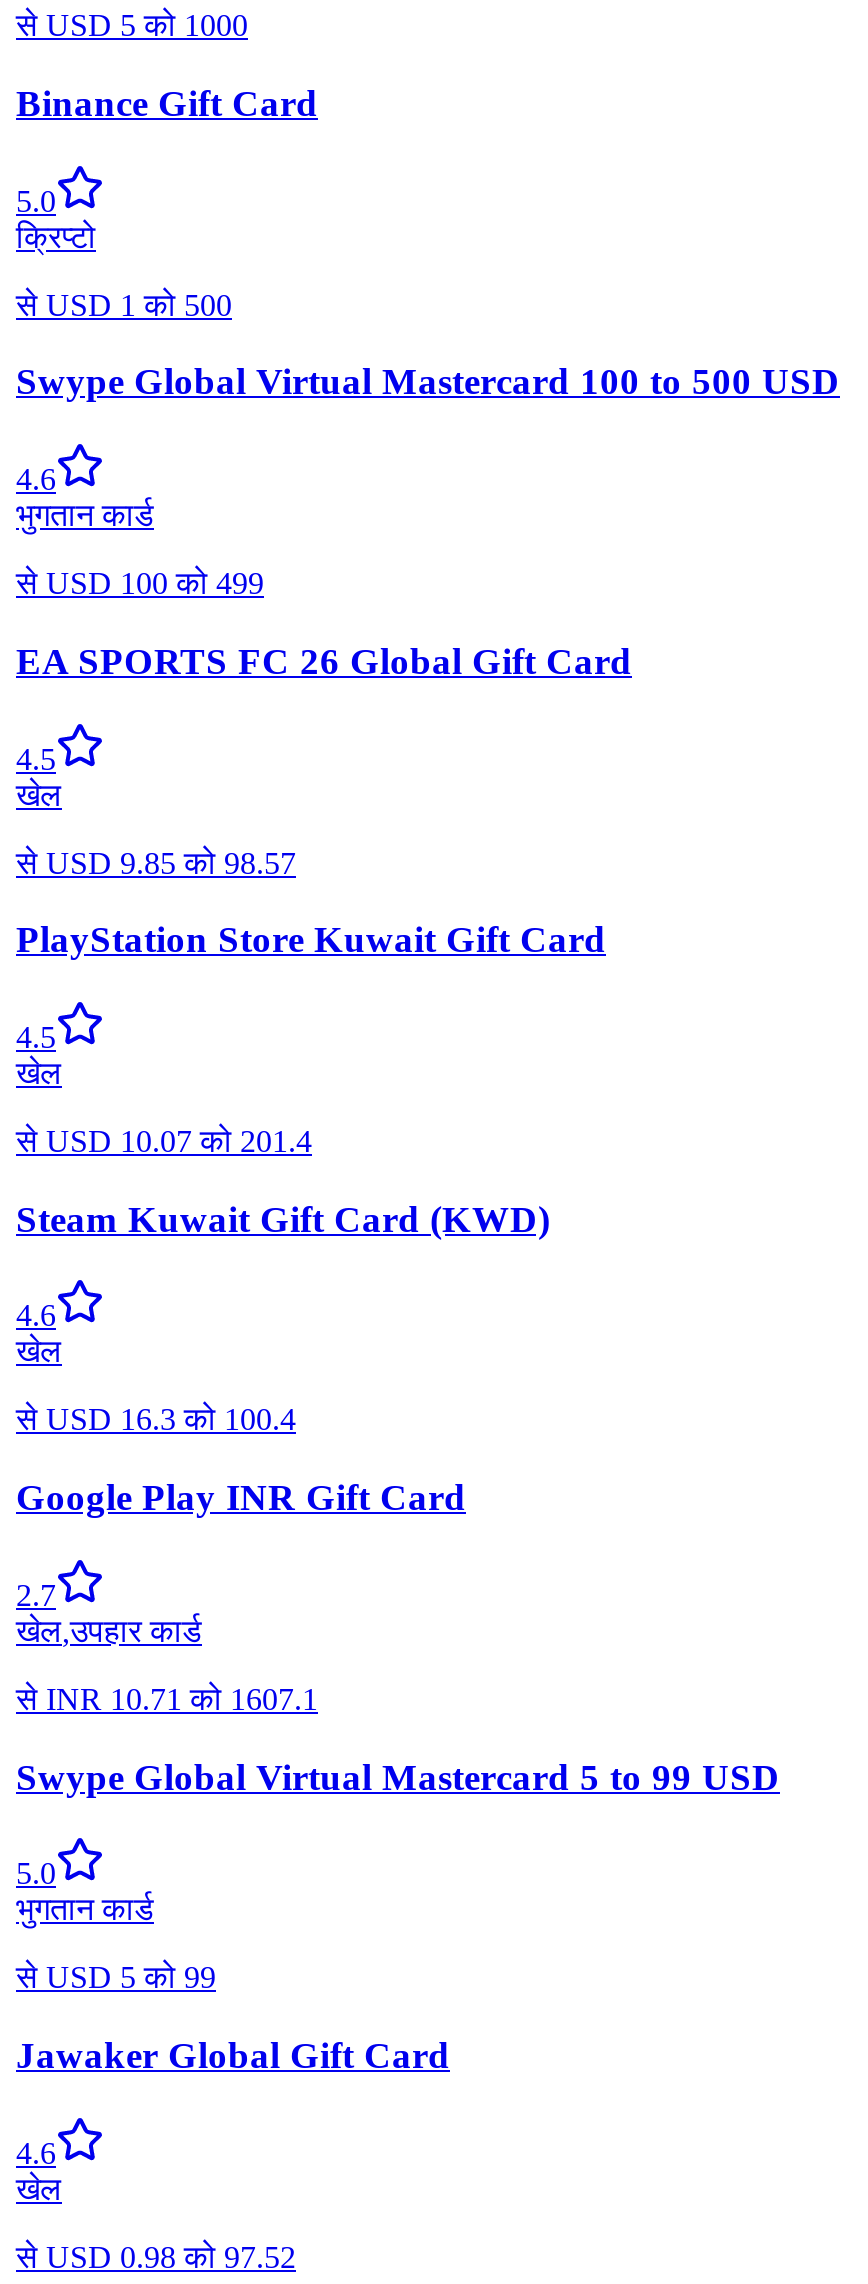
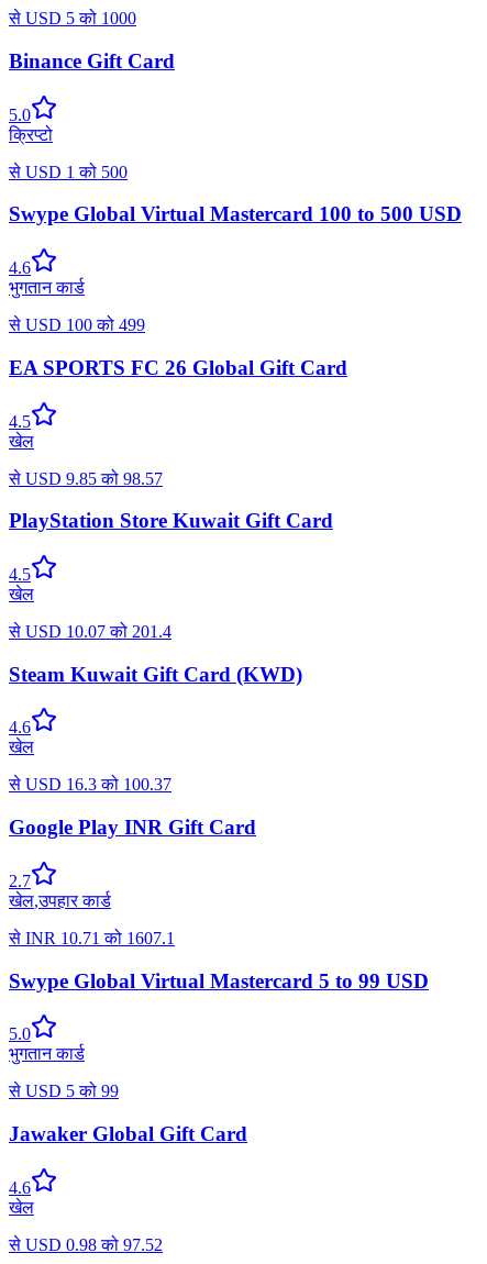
- से USD 16.3 को 100.4
+ से USD 16.3 को 100.37
